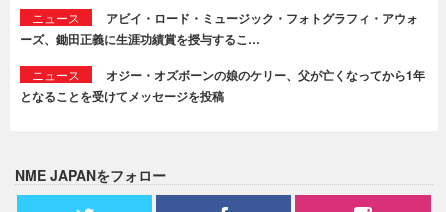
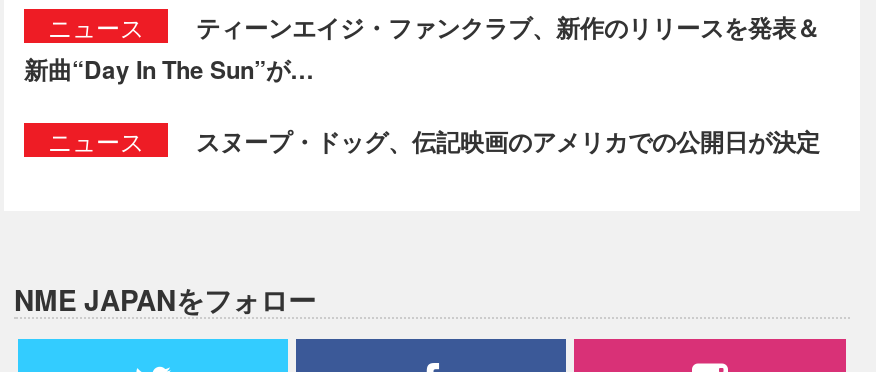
- アビイ・ロード・ミュージック・フォトグラフィ・アウォ
- ーズ、鋤田正義に生涯功績賞を授与するこ…
+ ティーンエイジ・ファンクラブ、新作のリリースを発表＆
+ 新曲“Day In The Sun”が…

- オジー・オズボーンの娘のケリー、父が亡くなってから1年
- となることを受けてメッセージを投稿
+ スヌープ・ドッグ、伝記映画のアメリカでの公開日が決定
